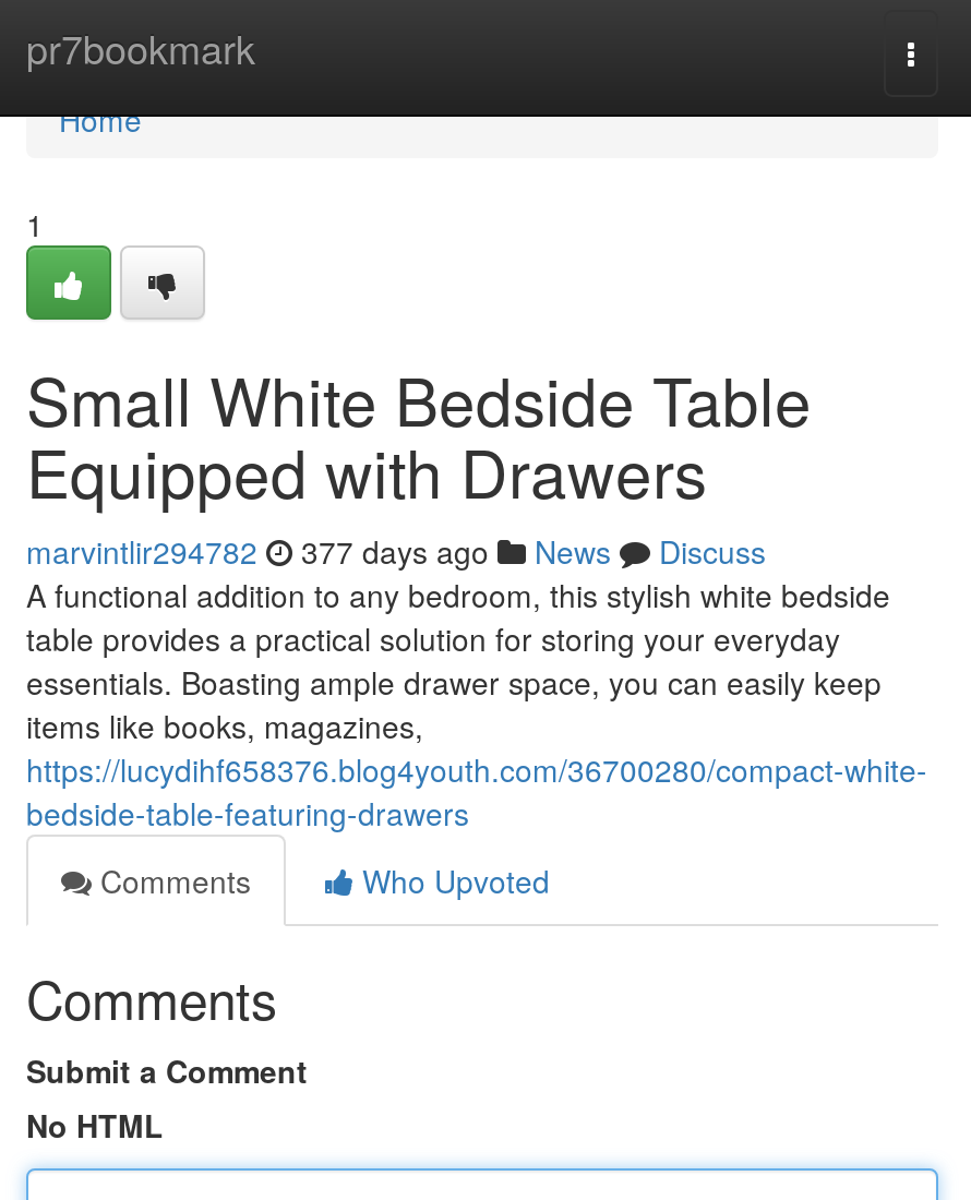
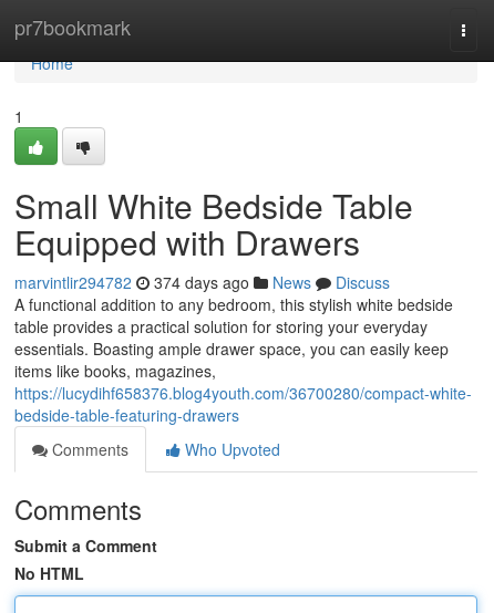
- marvintlir294782 377 days ago News Discuss
+ marvintlir294782 374 days ago News Discuss
